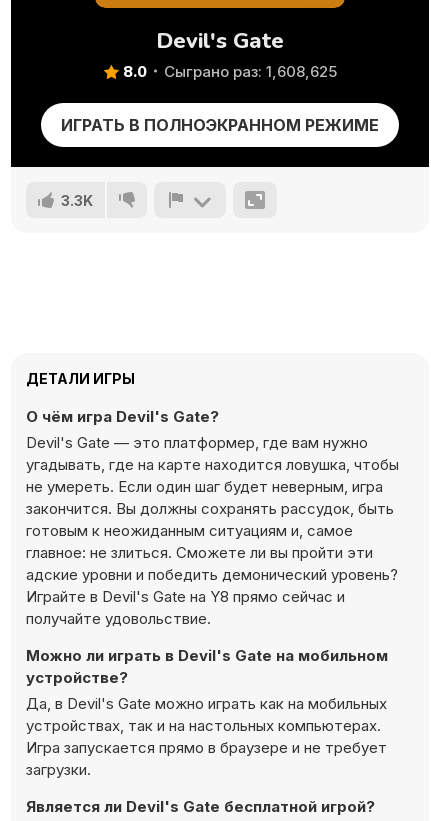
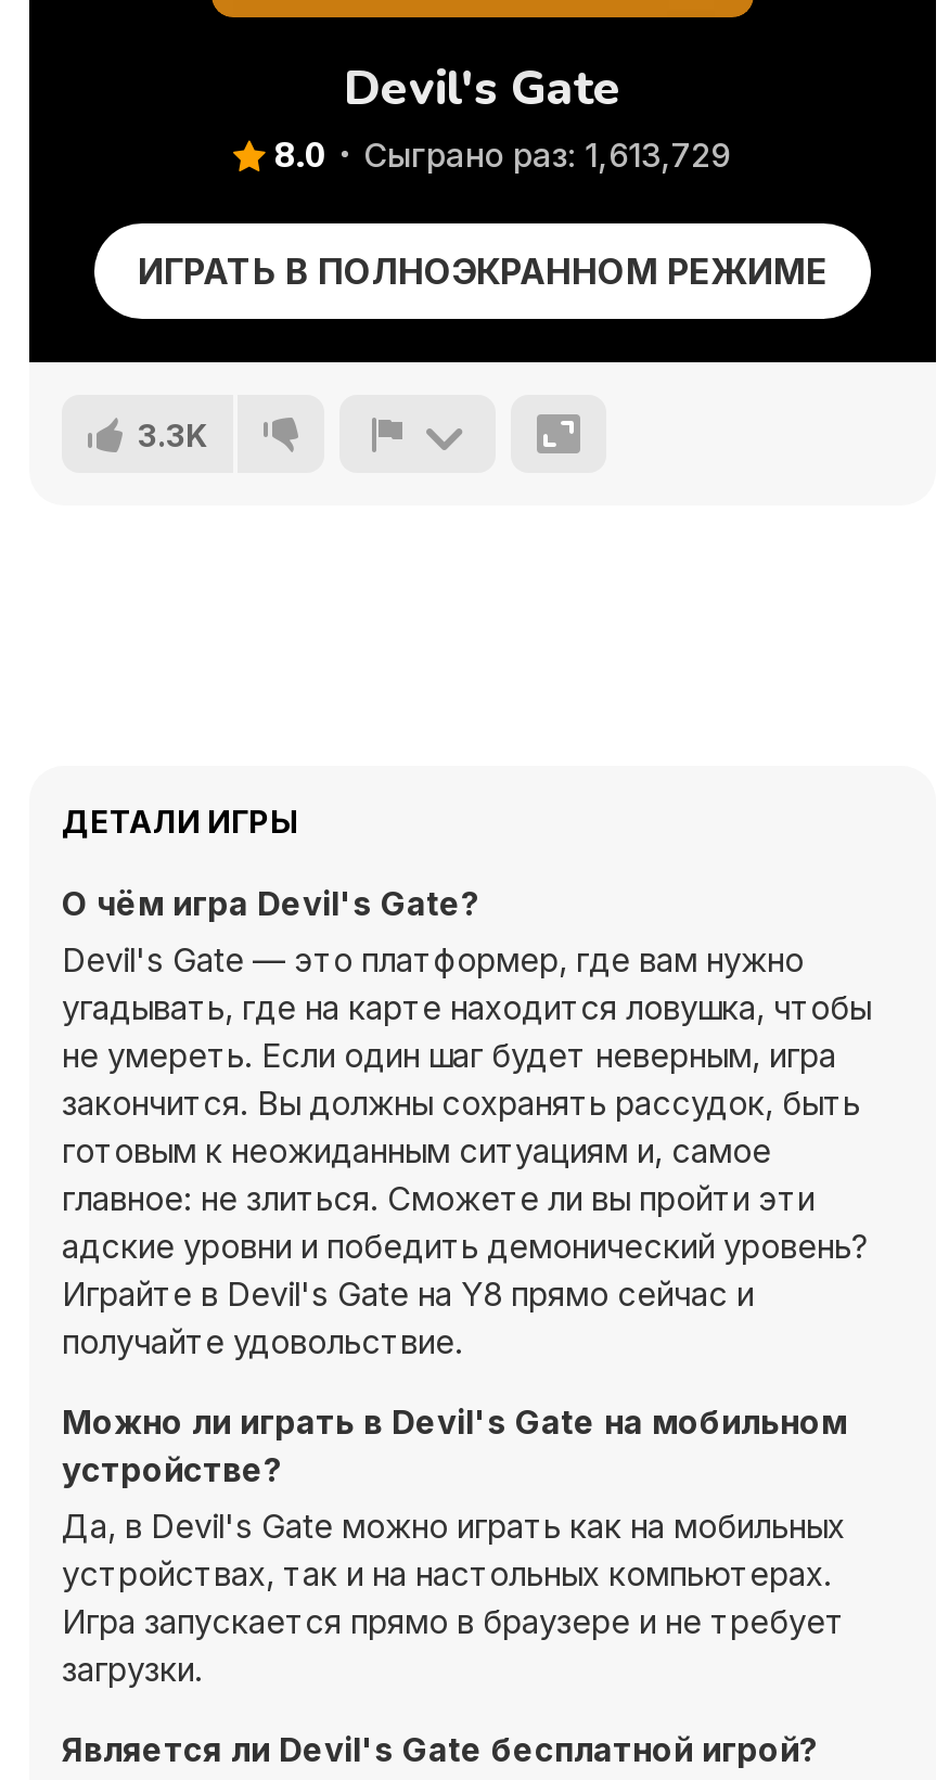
- 8.0 Сыграно раз: 1,608,625
+ 8.0 Сыграно раз: 1,613,729
